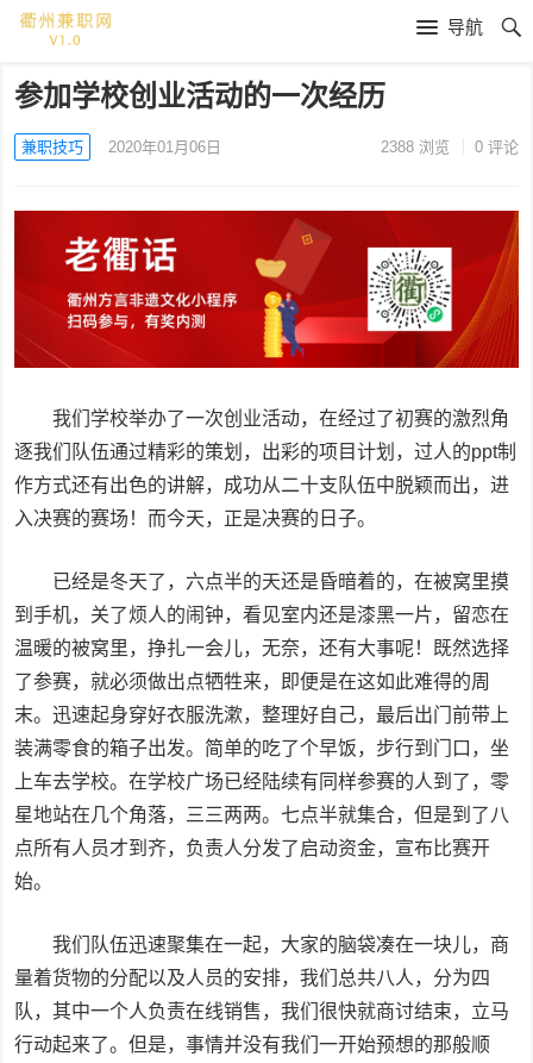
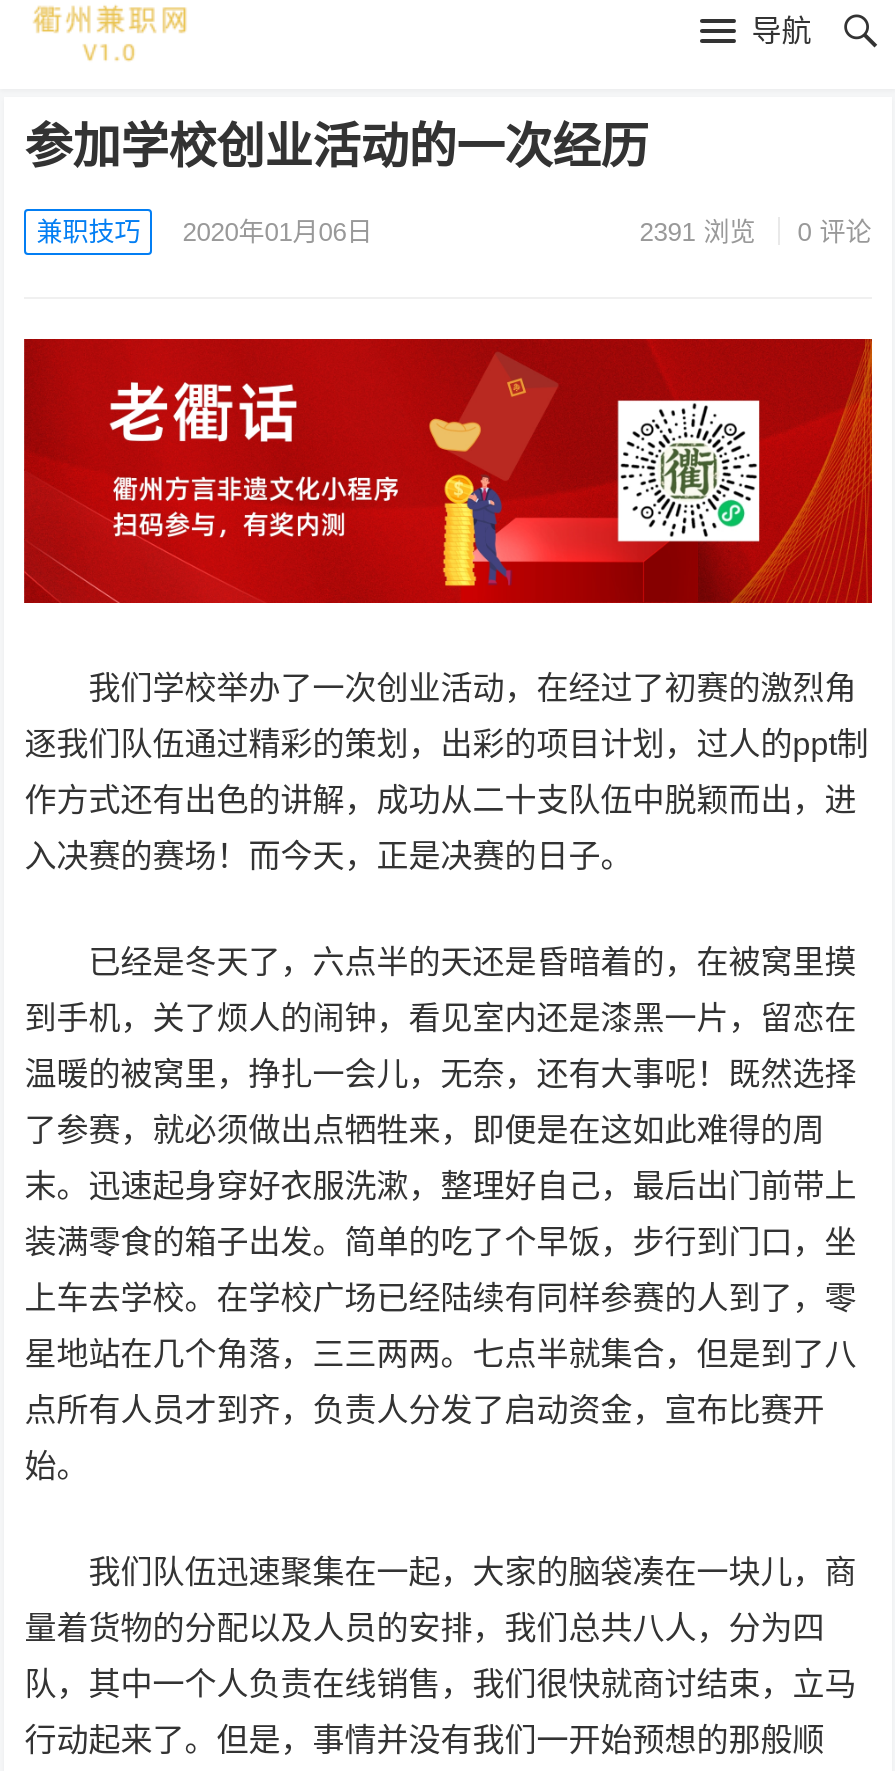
- 2388浏览 0 评论
+ 2391浏览 0 评论
